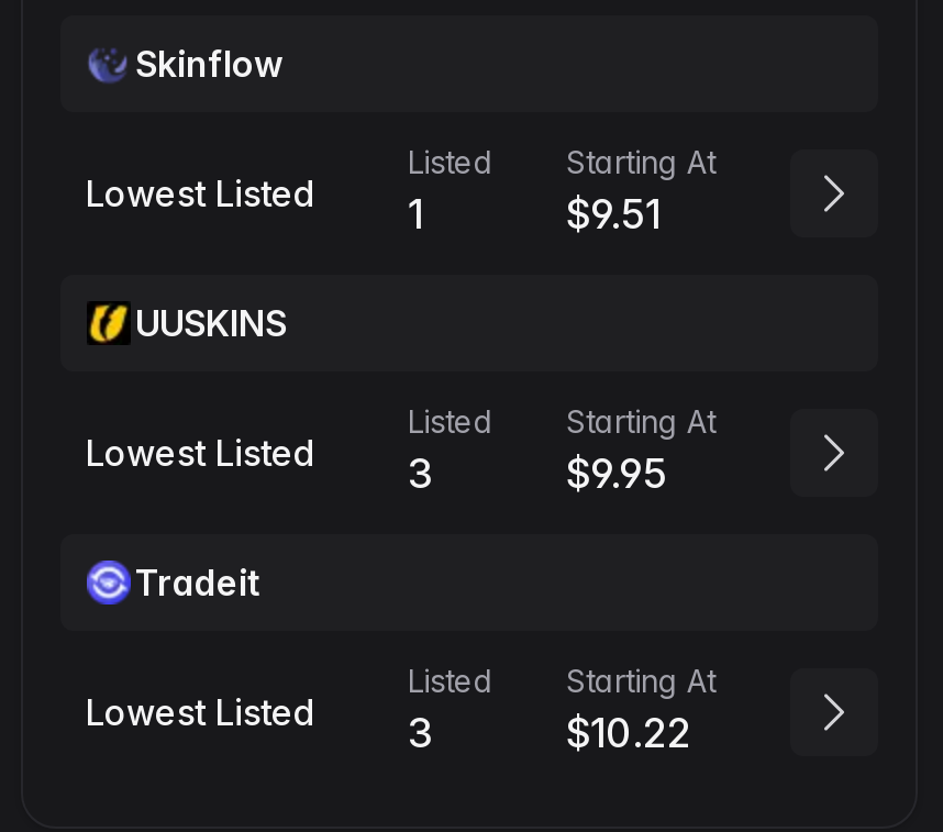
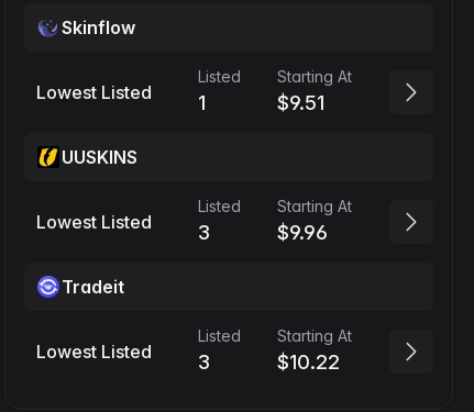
- $9.95
+ $9.96
